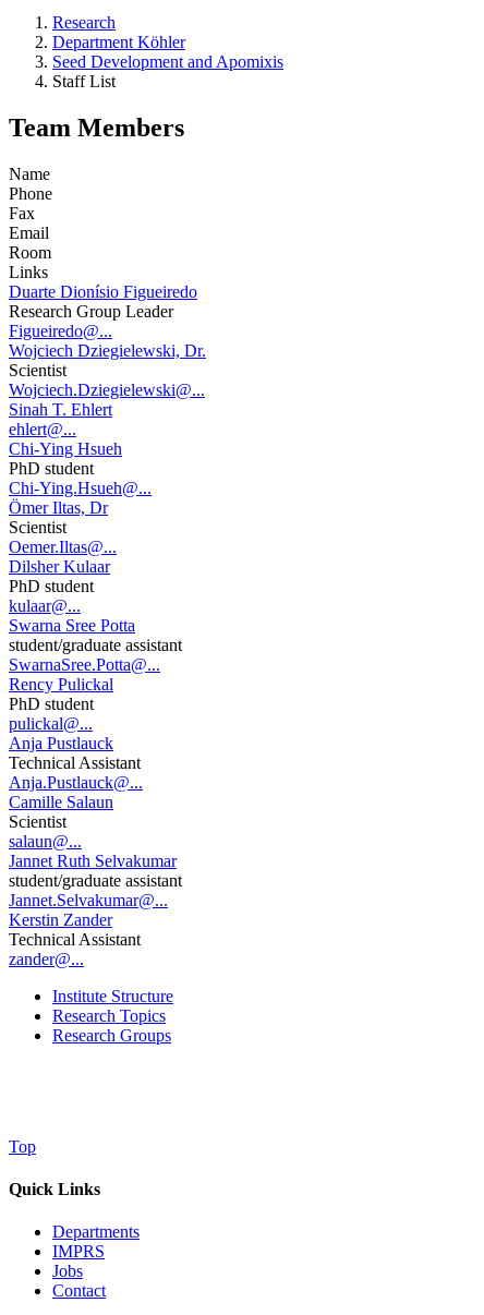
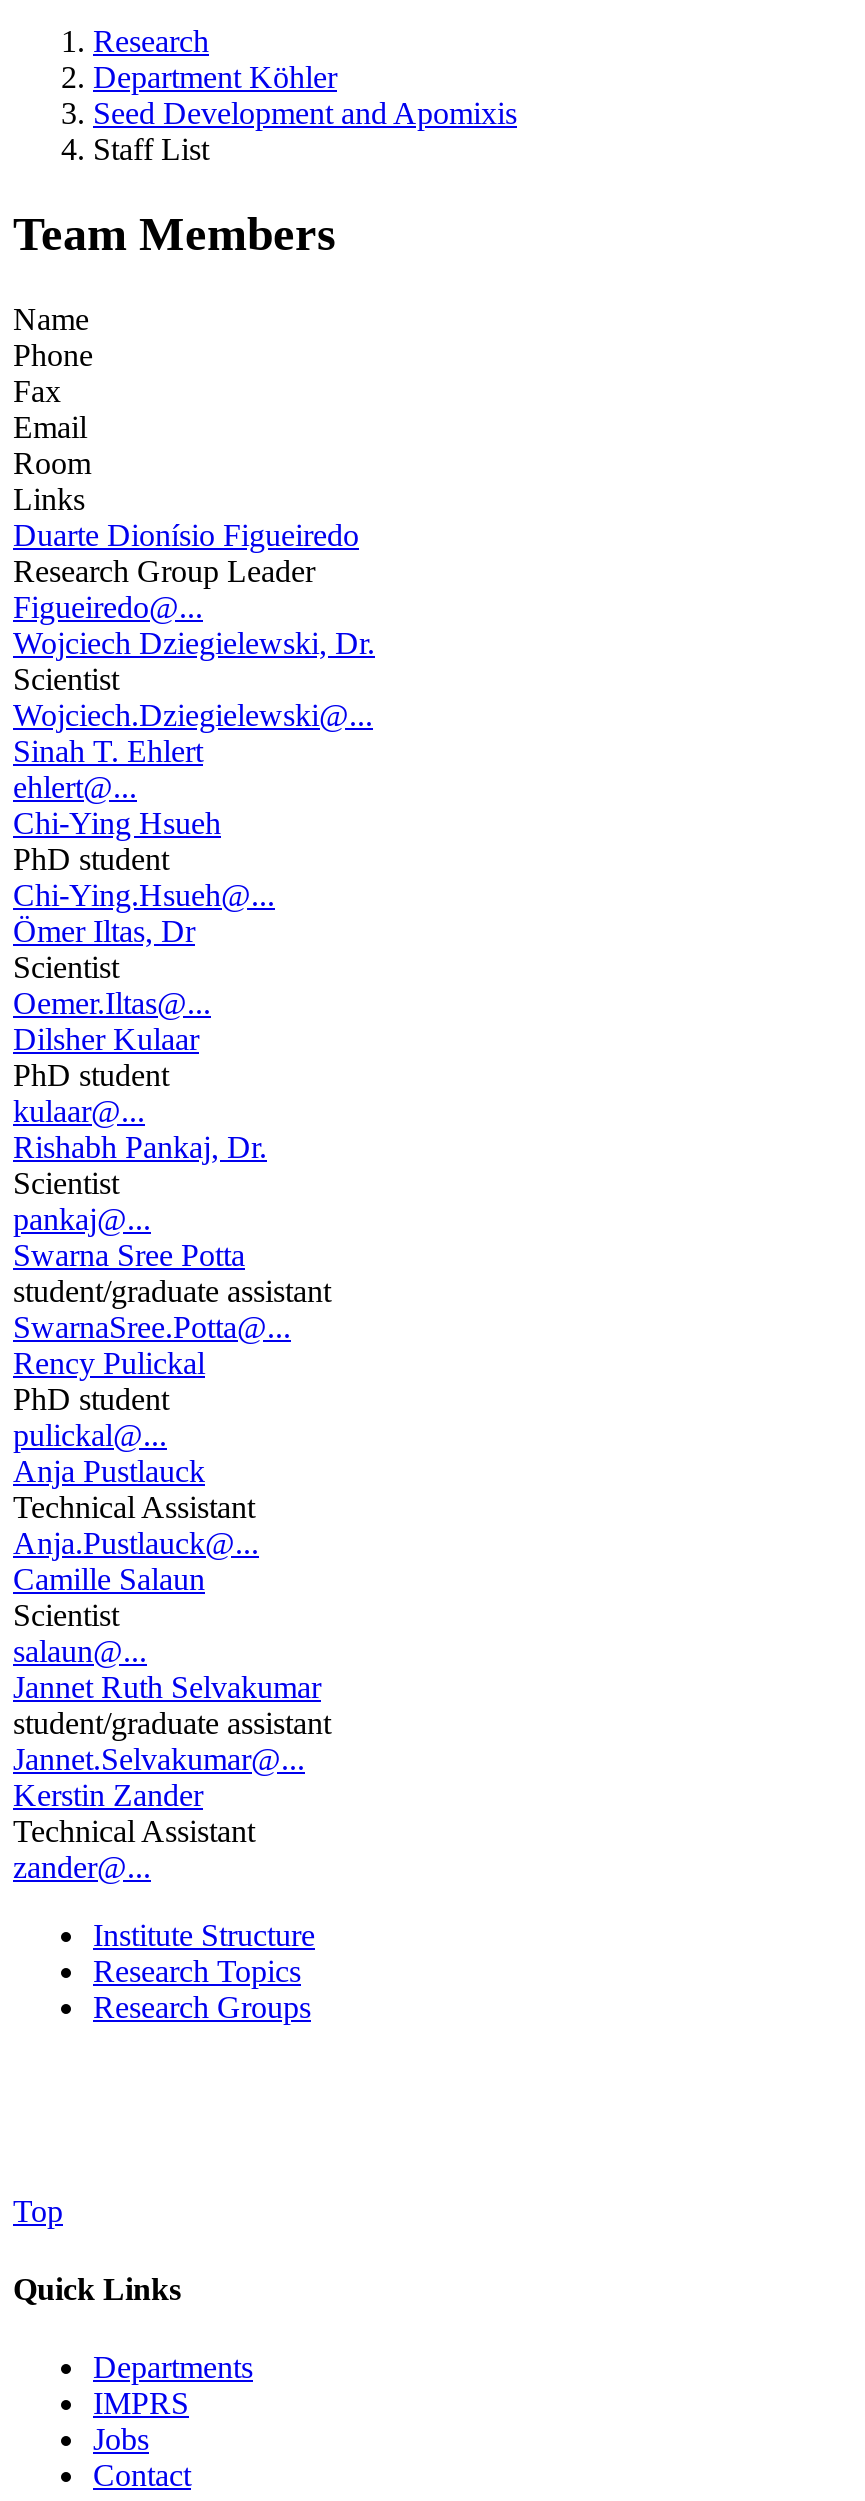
+ Rishabh Pankaj, Dr.
+ Scientist
+ pankaj@...
